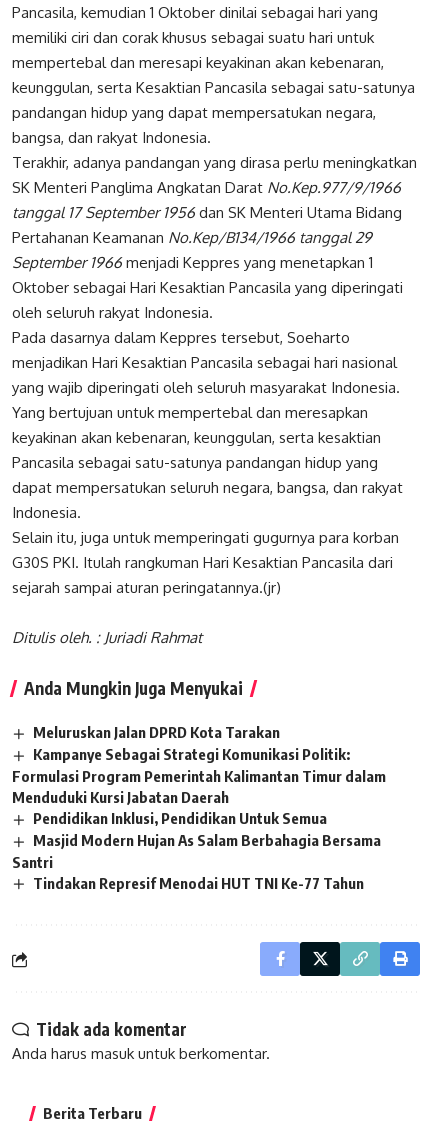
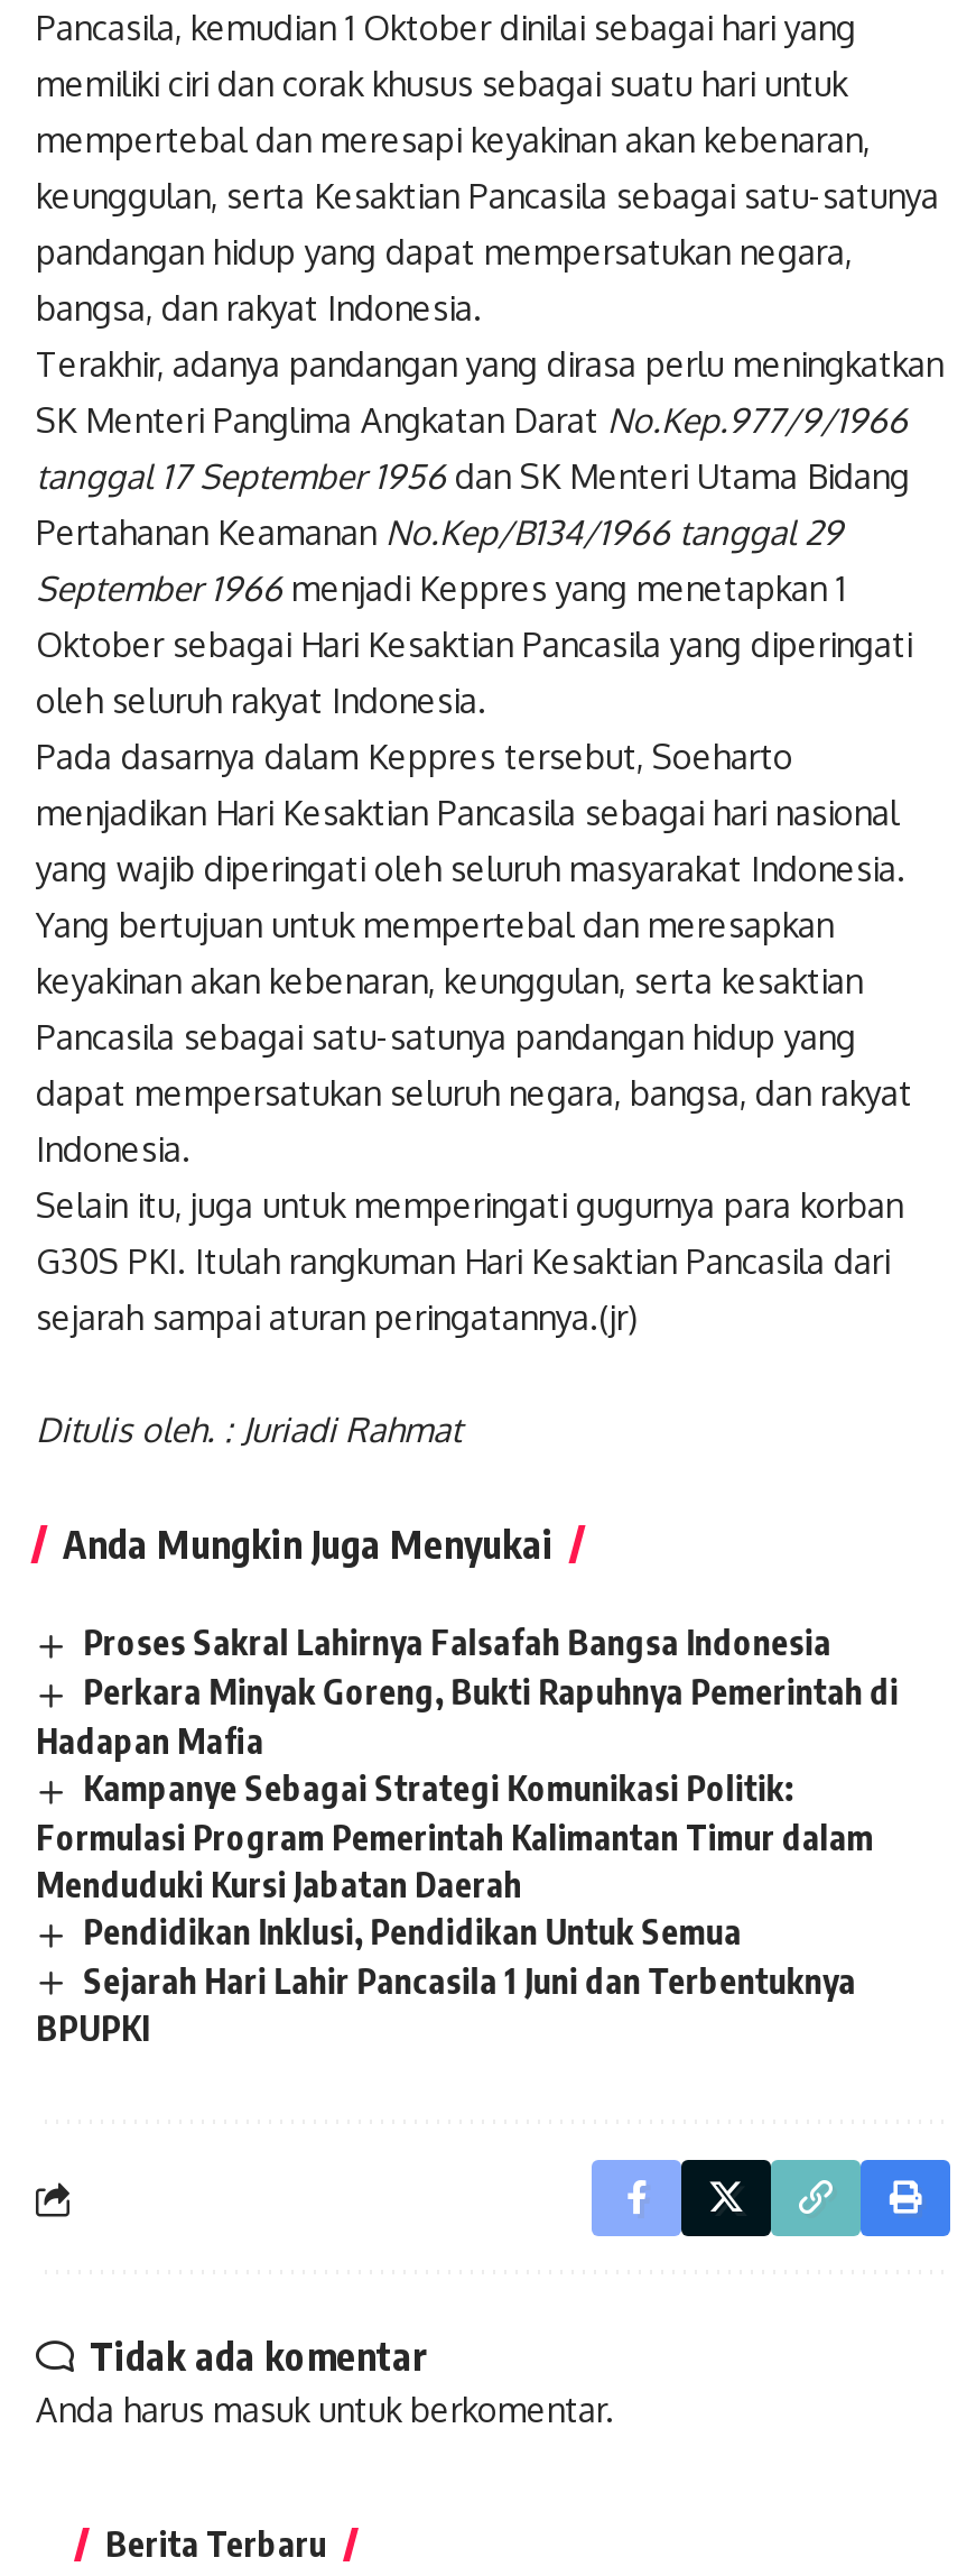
- Meluruskan Jalan DPRD Kota Tarakan
+ Proses Sakral Lahirnya Falsafah Bangsa Indonesia
+ Perkara Minyak Goreng, Bukti Rapuhnya Pemerintah di
+ Hadapan Mafia

moved down: Kampanye Sebagai Strategi Komunikasi Politik: | Formulasi Program Pemerintah Kalimantan Timur dalam | Menduduki Kursi Jabatan Daerah | Pendidikan Inklusi, Pendidikan Untuk Semua

- Masjid Modern Hujan As Salam Berbahagia Bersama
- Santri
- Tindakan Represif Menodai HUT TNI Ke-77 Tahun
+ Sejarah Hari Lahir Pancasila 1 Juni dan Terbentuknya
+ BPUPKI
